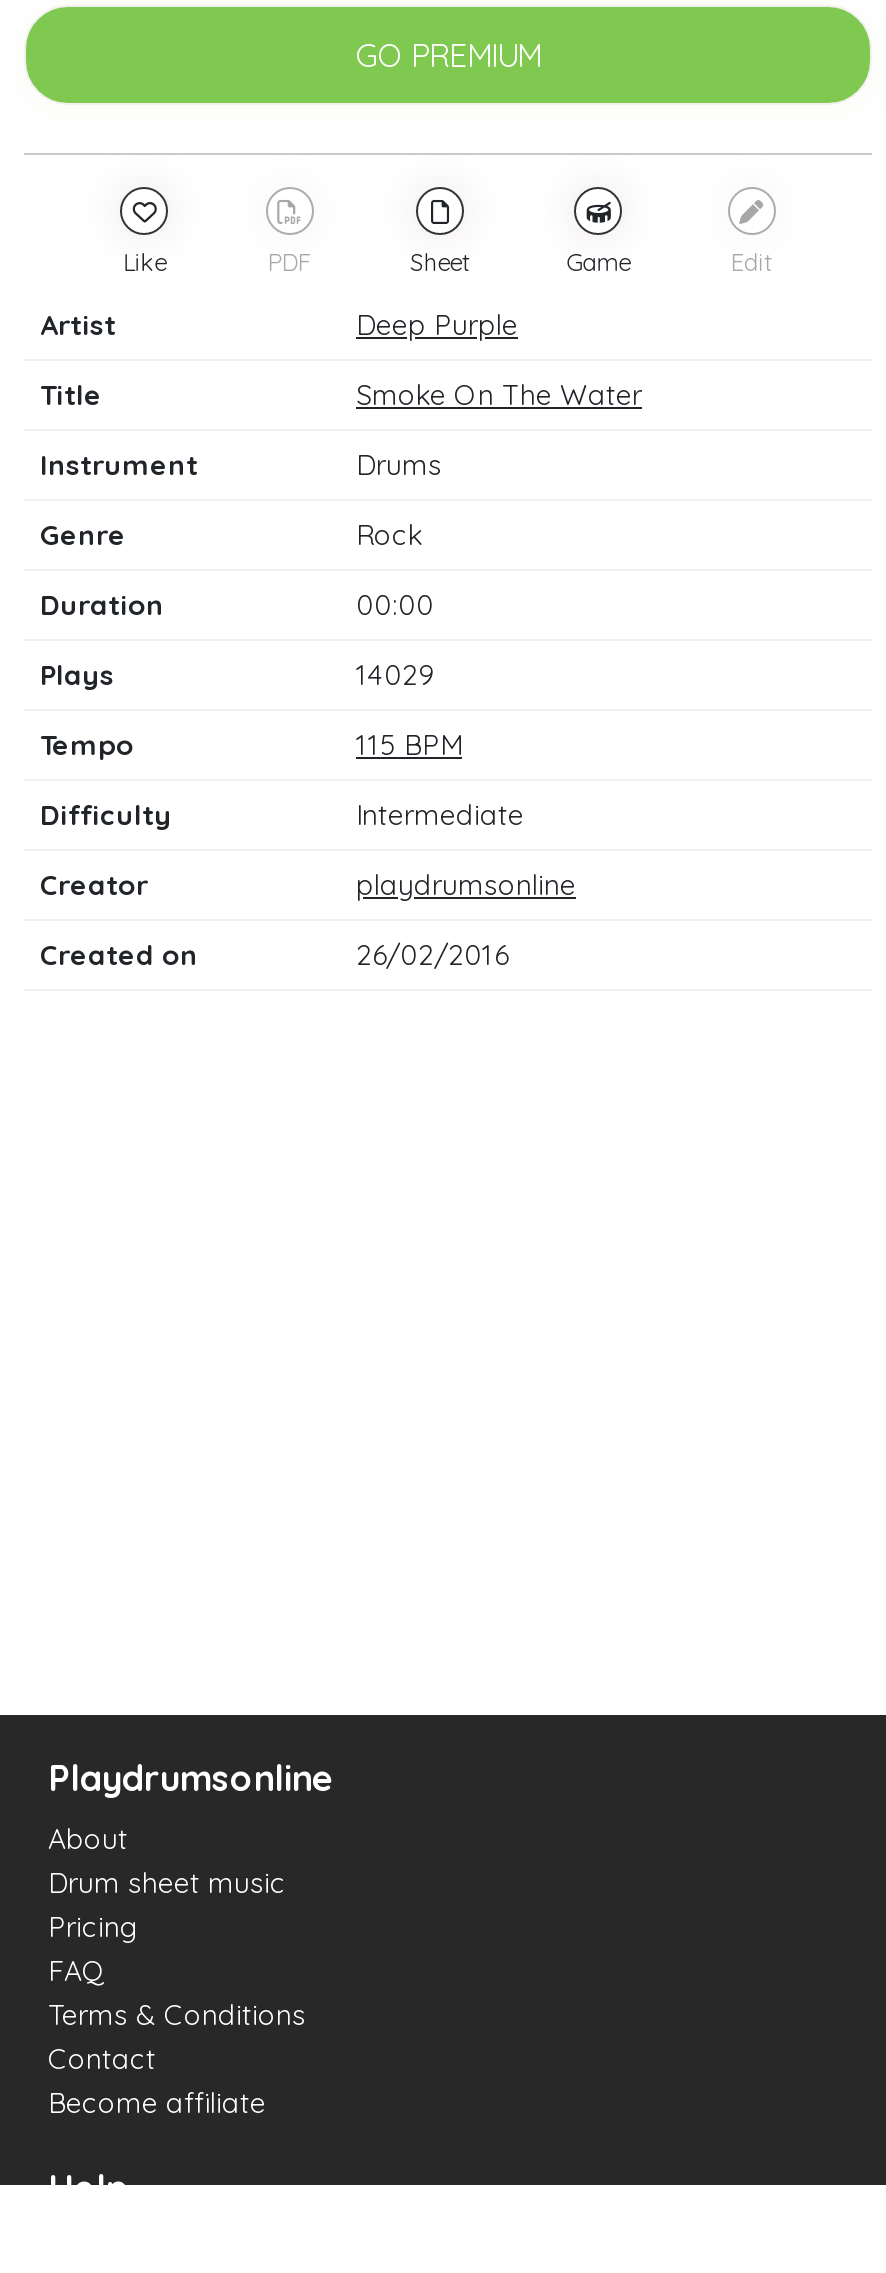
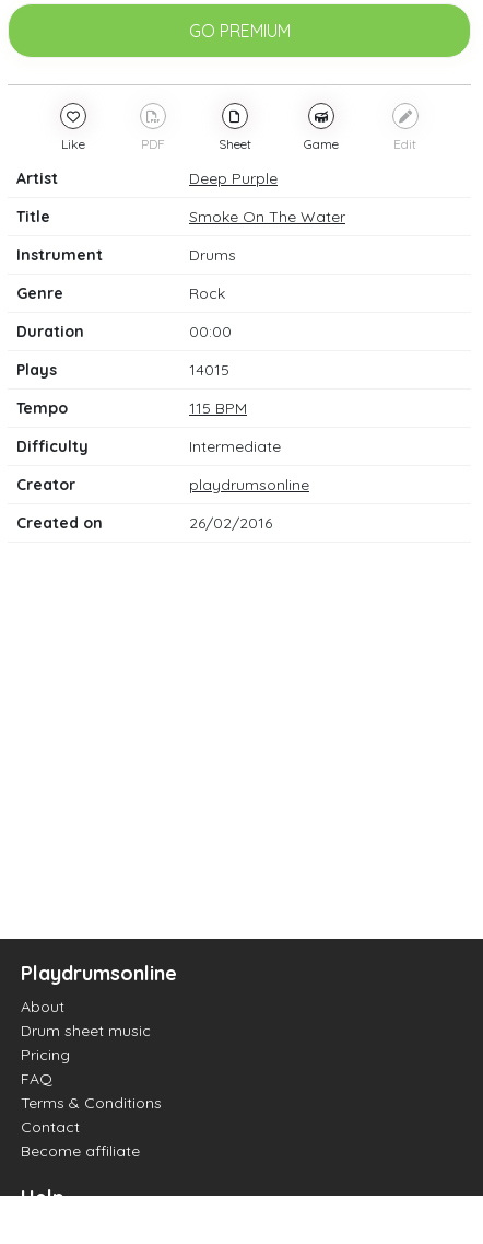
- 14029
+ 14015
